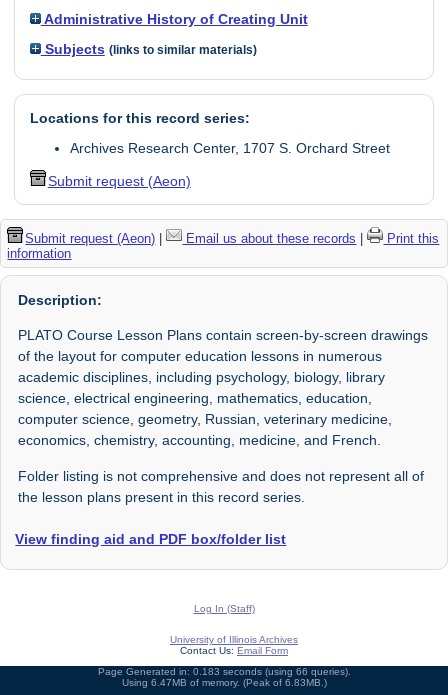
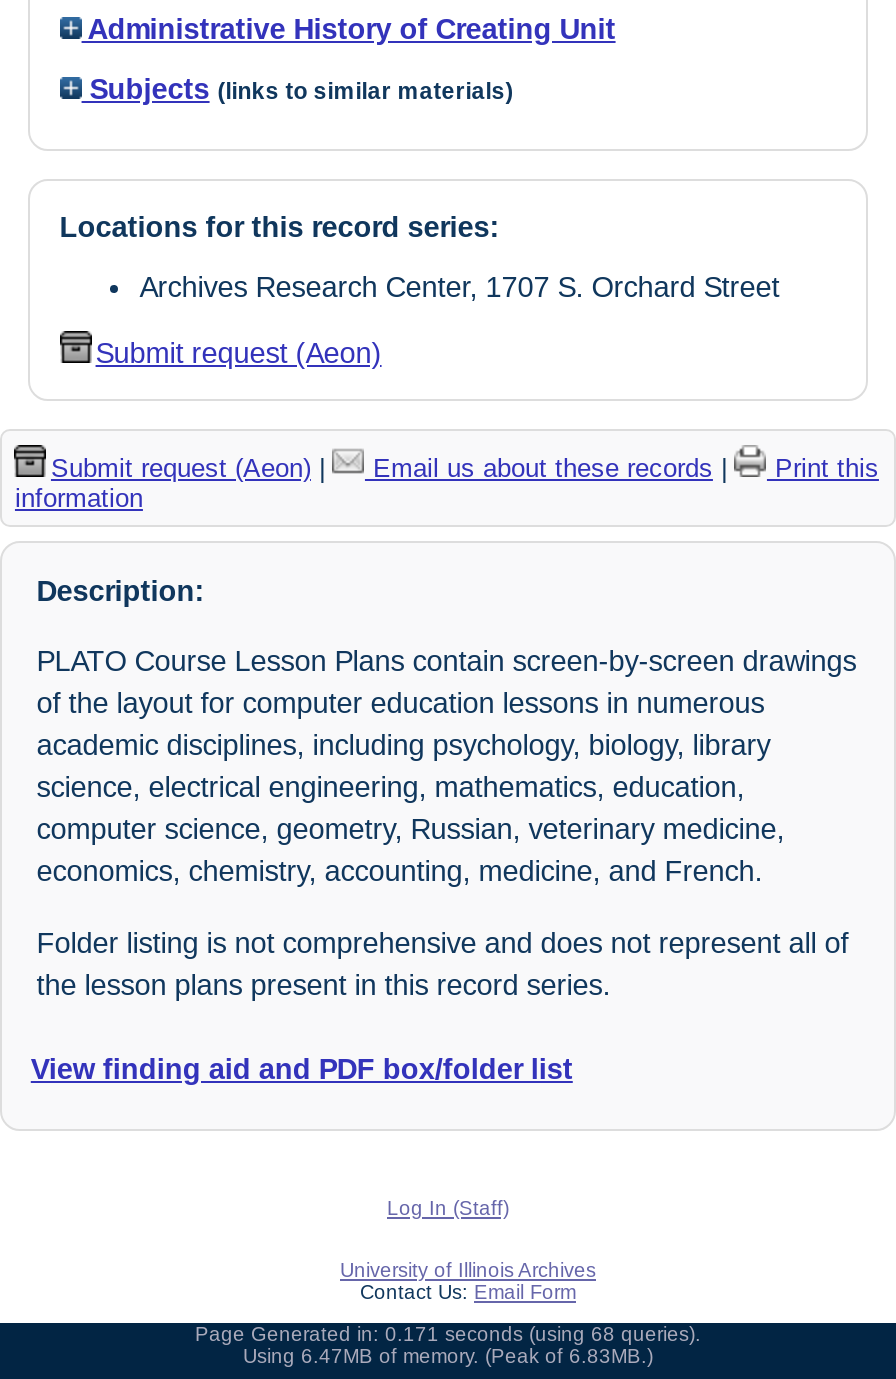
- Page Generated in: 0.183 seconds (using 66 queries).
+ Page Generated in: 0.171 seconds (using 68 queries).
